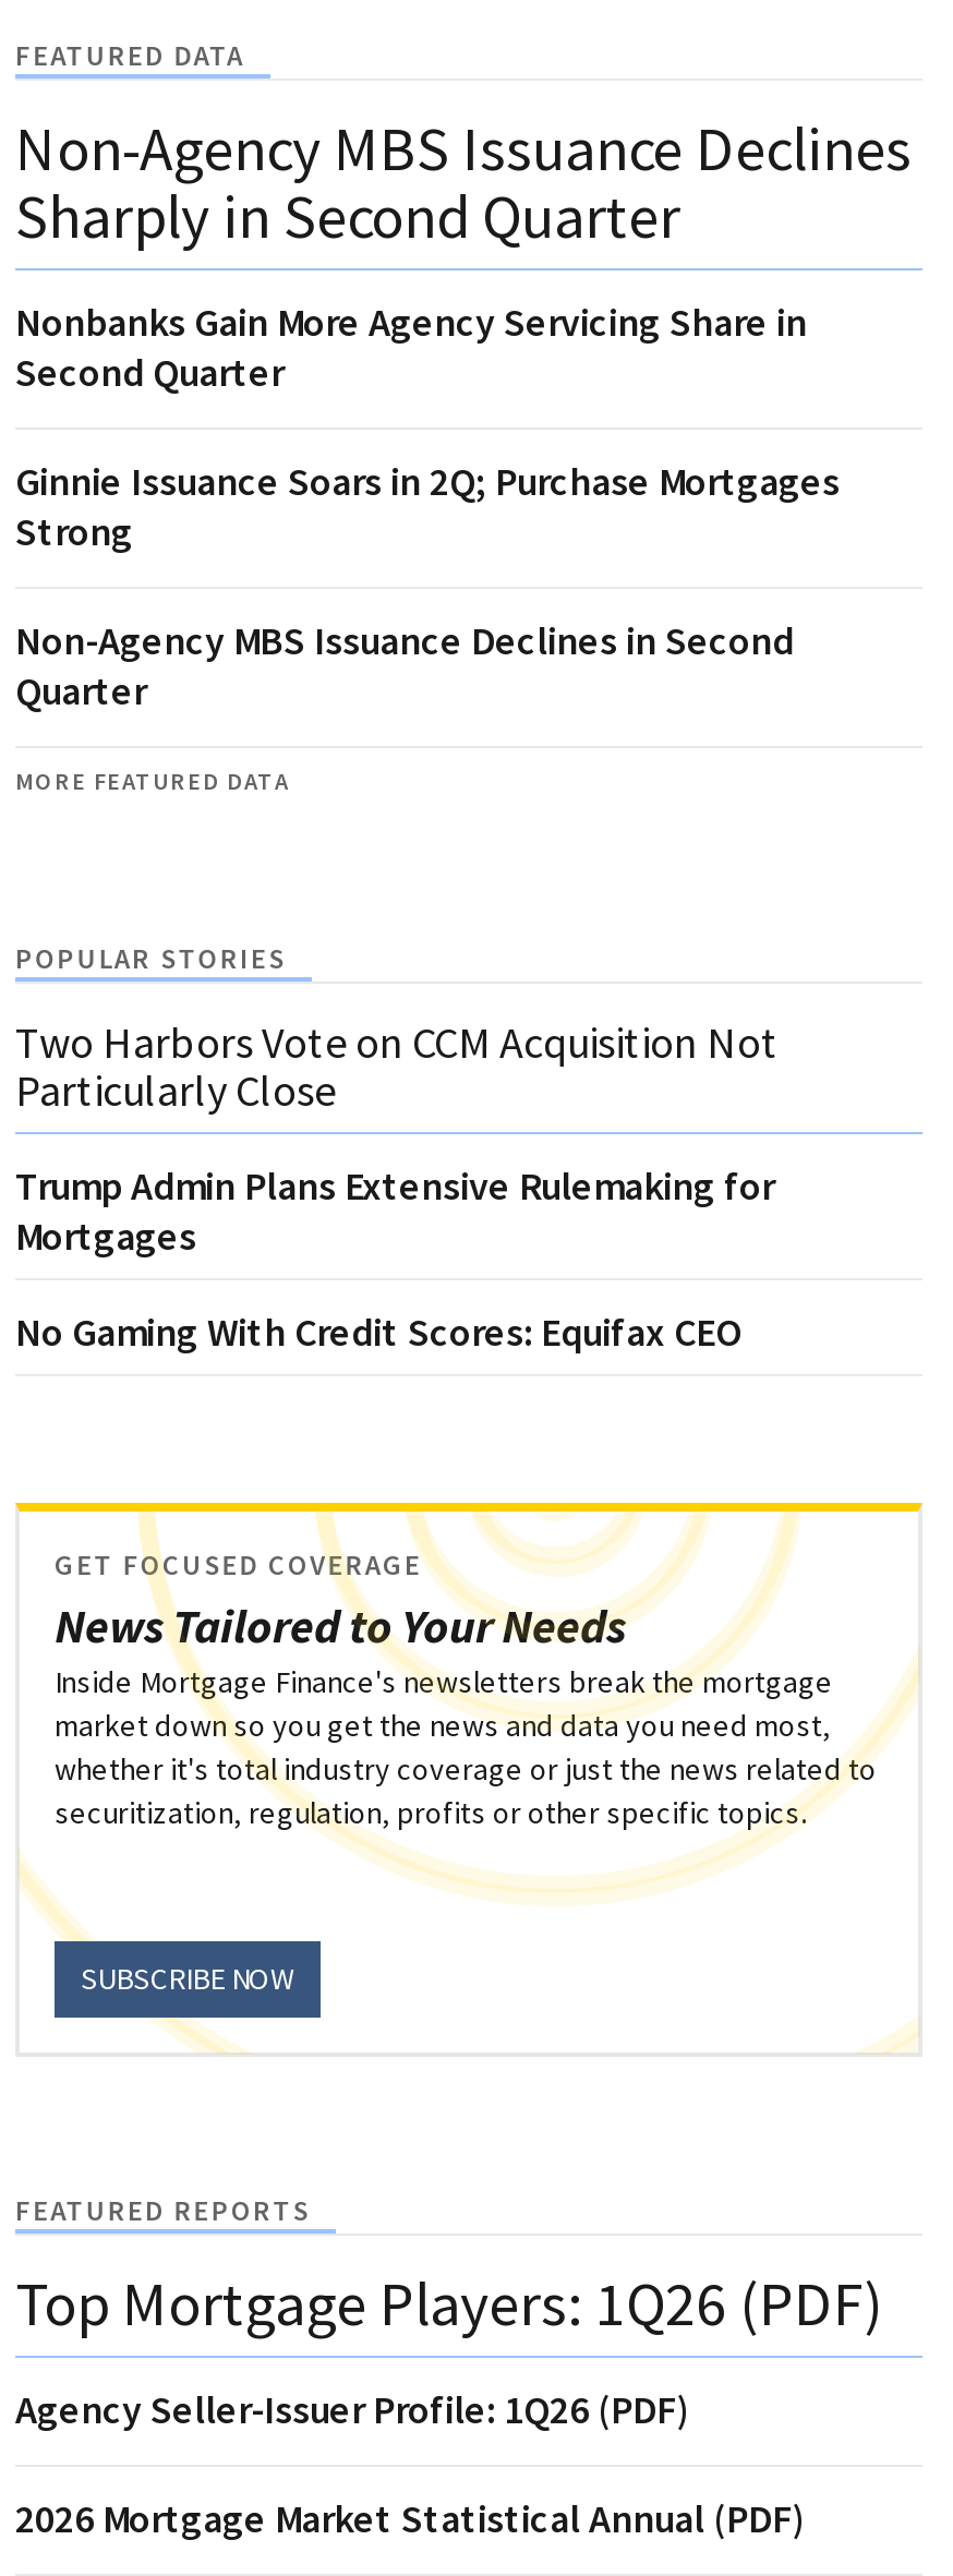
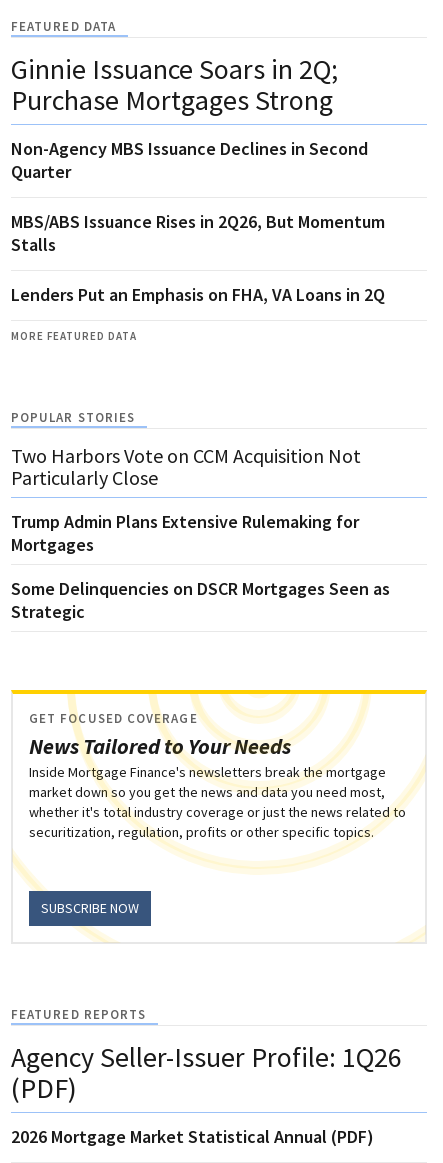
- Non-Agency MBS Issuance Declines
- Sharply in Second Quarter
- Nonbanks Gain More Agency Servicing Share in
- Second Quarter
- Ginnie Issuance Soars in 2Q; Purchase Mortgages
- Strong
+ Ginnie Issuance Soars in 2Q;
+ Purchase Mortgages Strong

moved up: Non-Agency MBS Issuance Declines in Second | Quarter

+ MBS/ABS Issuance Rises in 2Q26, But Momentum
+ Stalls
+ Lenders Put an Emphasis on FHA, VA Loans in 2Q

- No Gaming With Credit Scores: Equifax CEO
+ Some Delinquencies on DSCR Mortgages Seen as
+ Strategic

- Top Mortgage Players: 1Q26 (PDF)
- Agency Seller-Issuer Profile: 1Q26 (PDF)
+ Agency Seller-Issuer Profile: 1Q26
+ (PDF)
